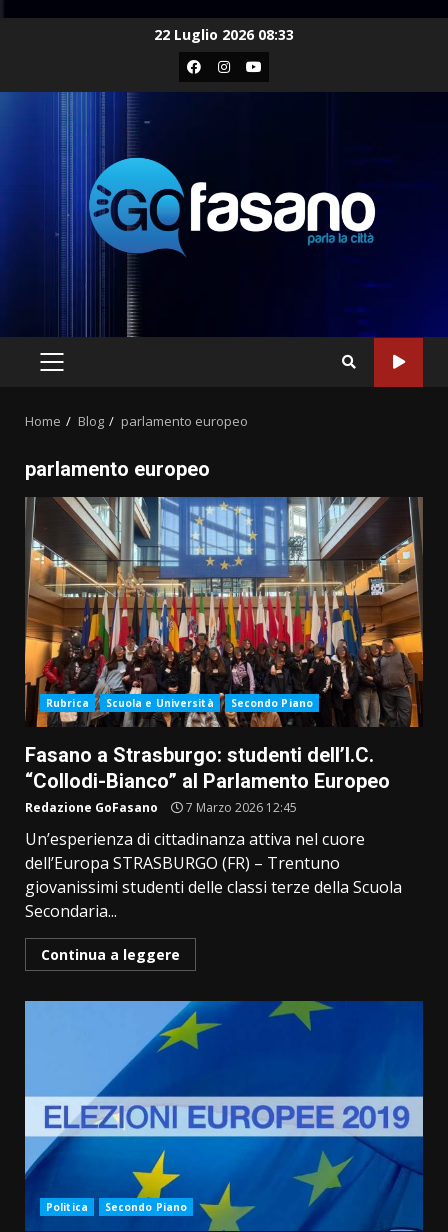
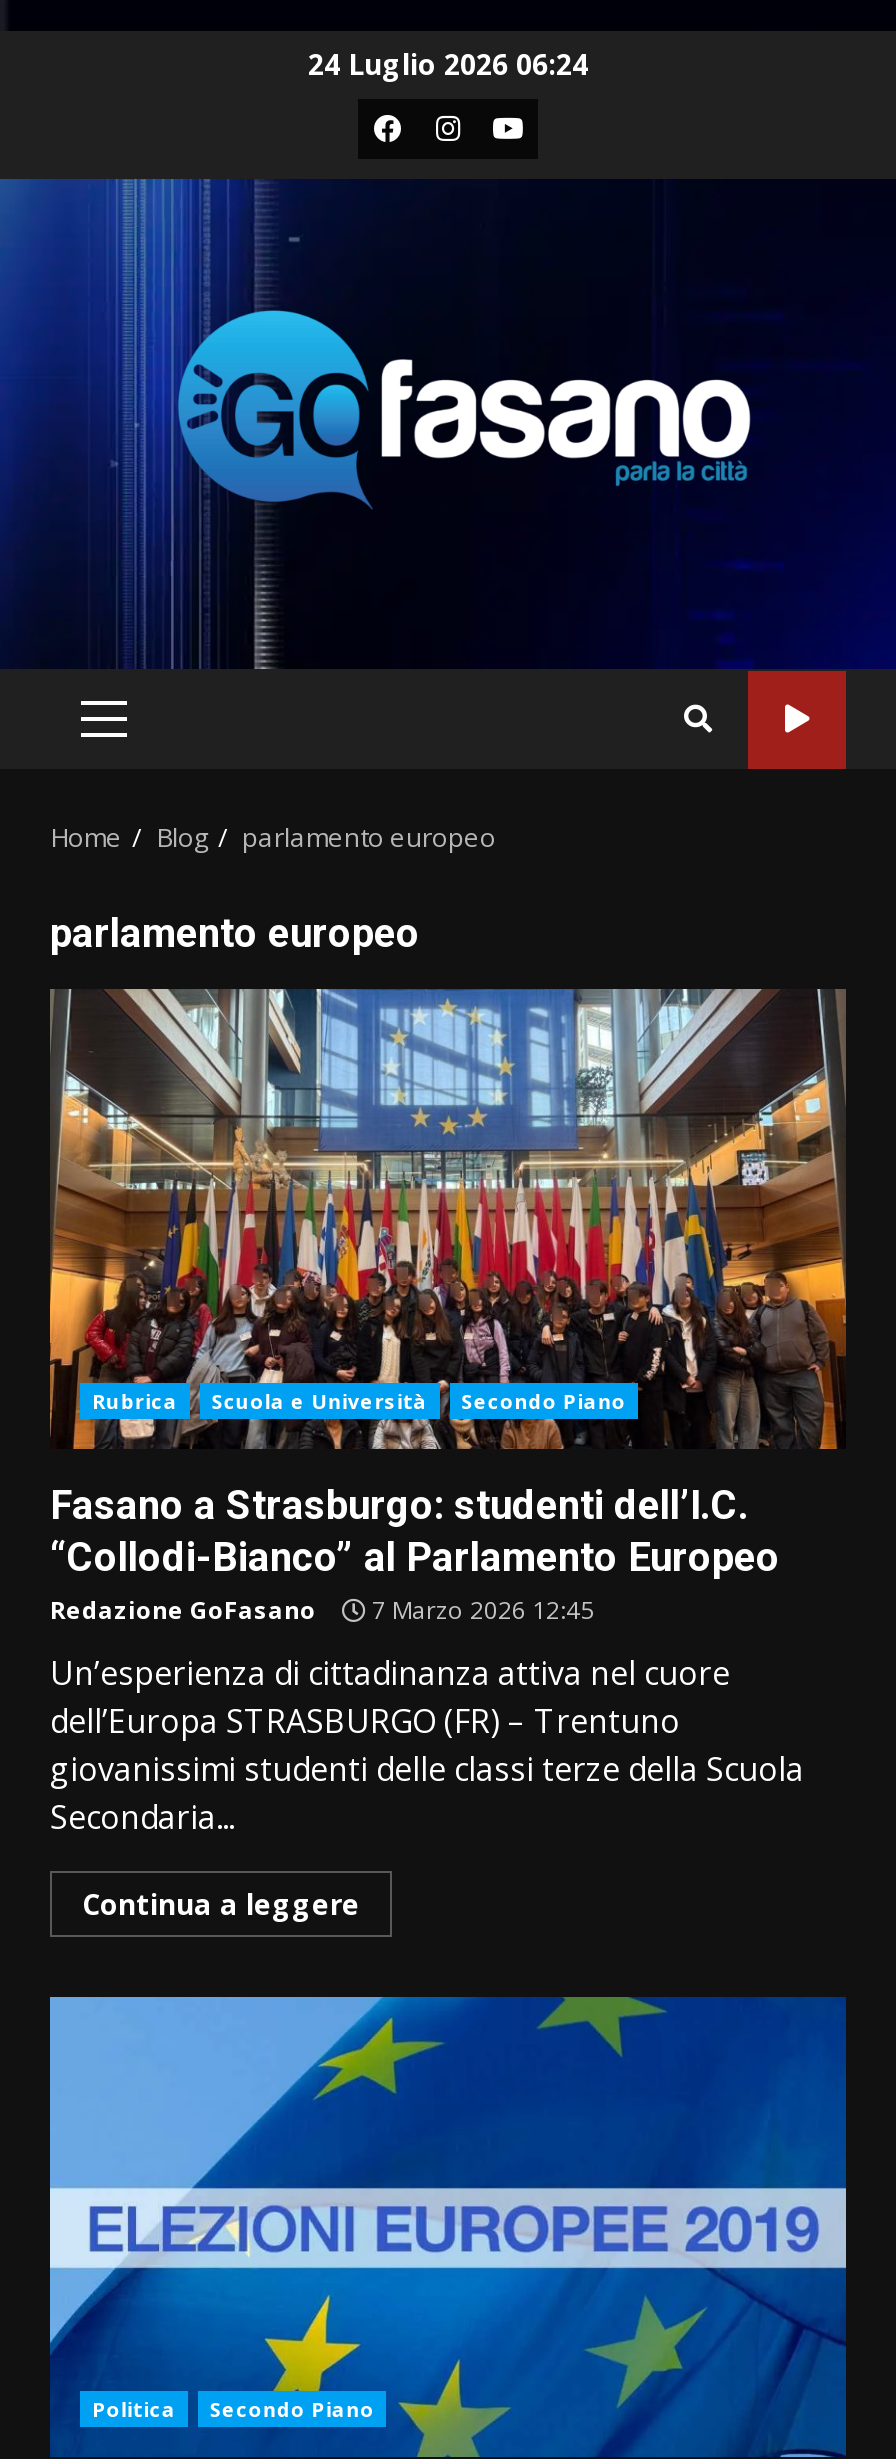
- 22 Luglio 2026 08:33
+ 24 Luglio 2026 06:24
